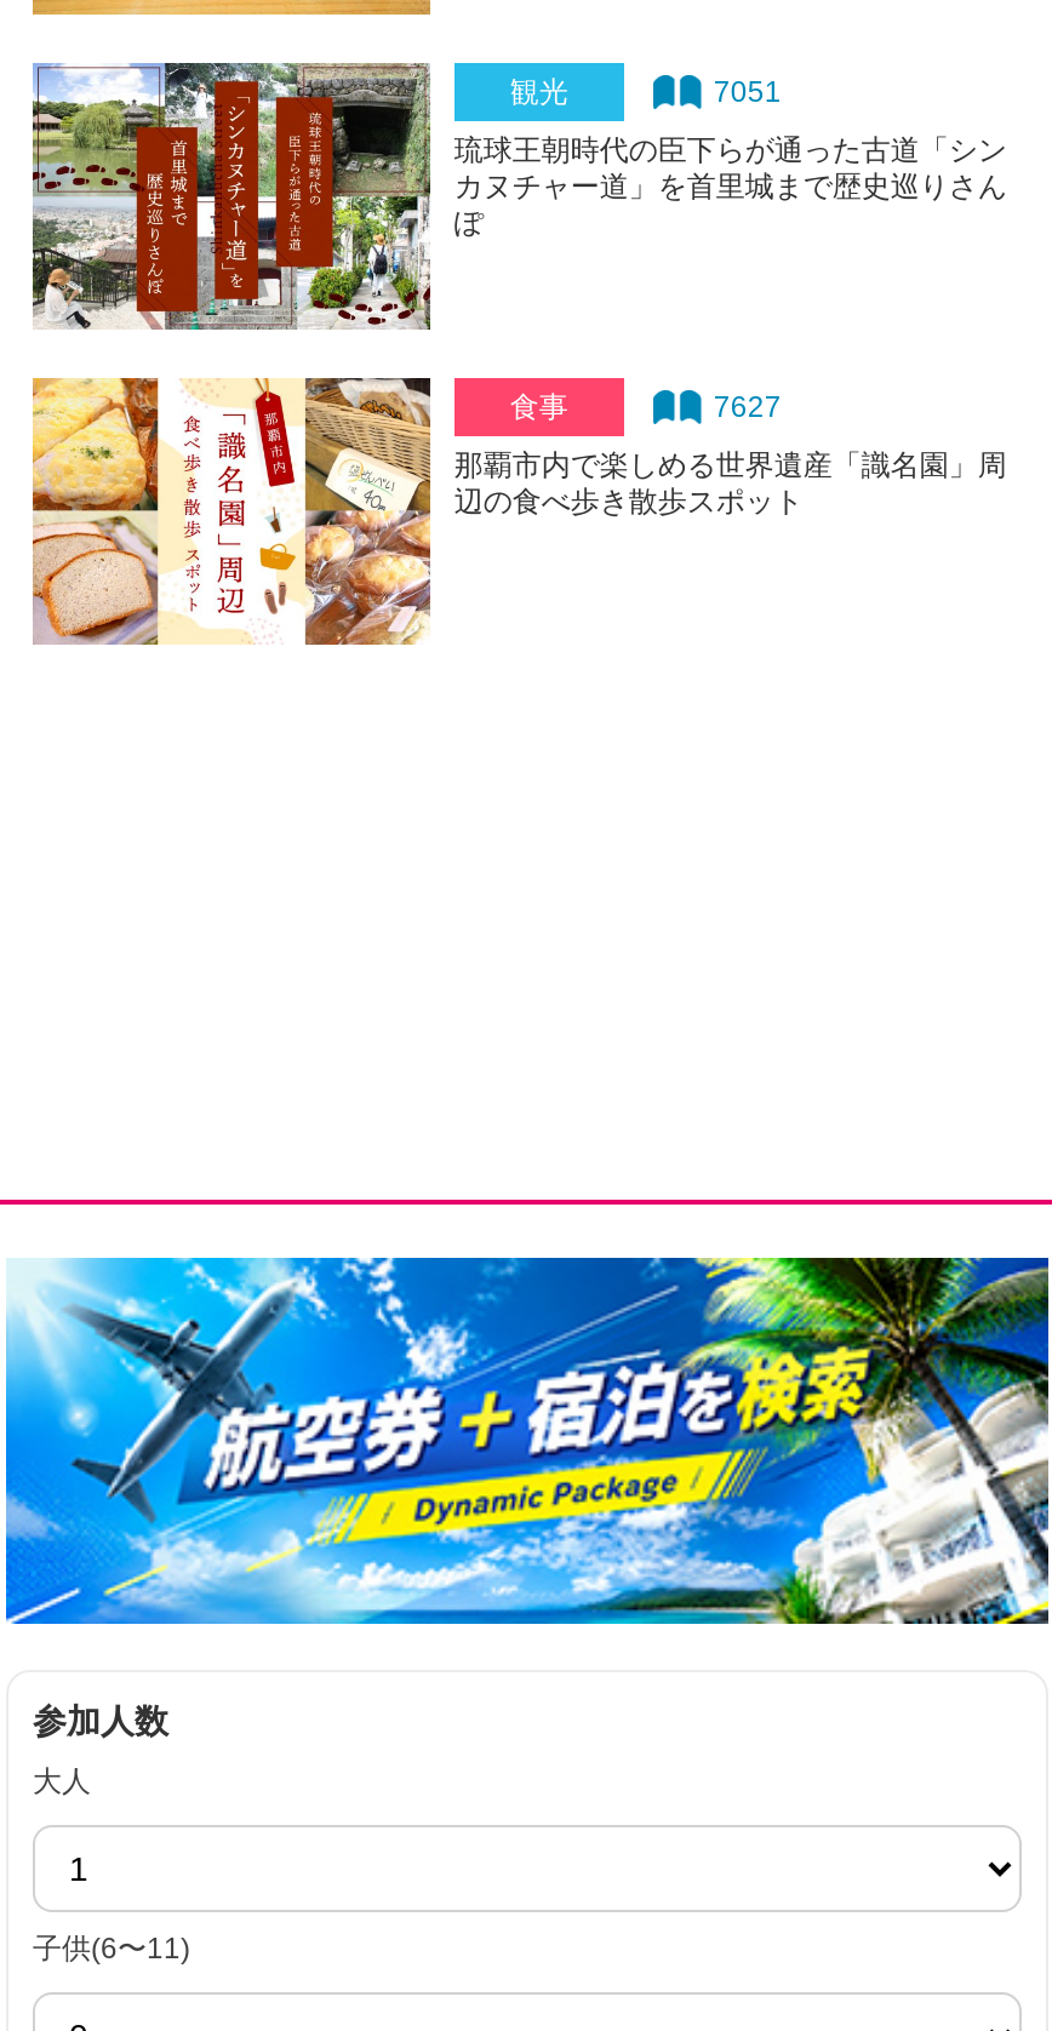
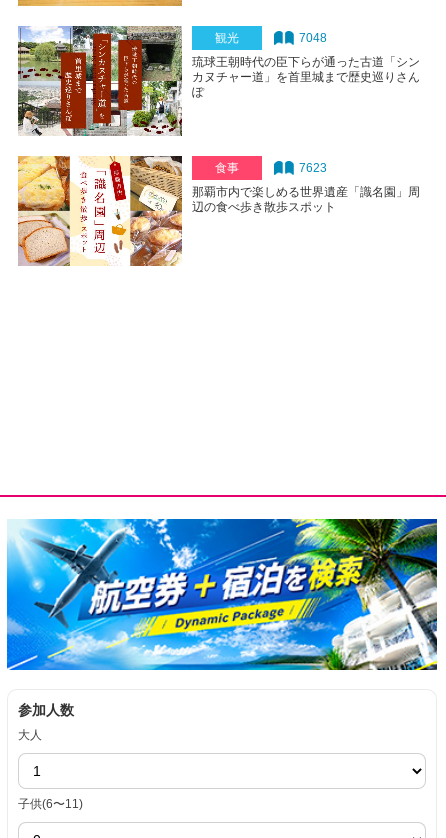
- 7051
+ 7048

- 7627
+ 7623
